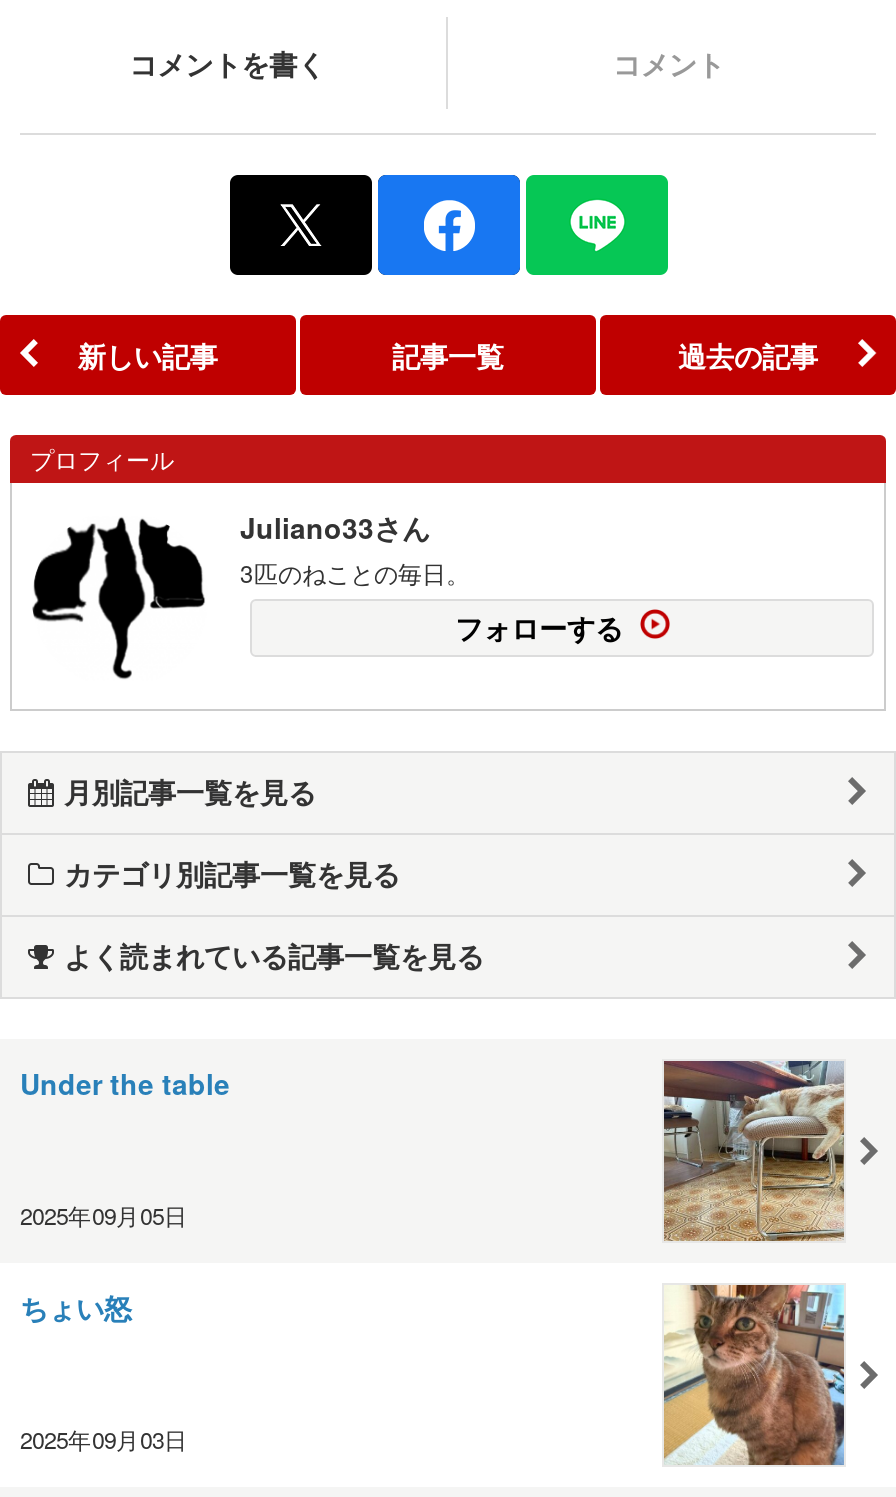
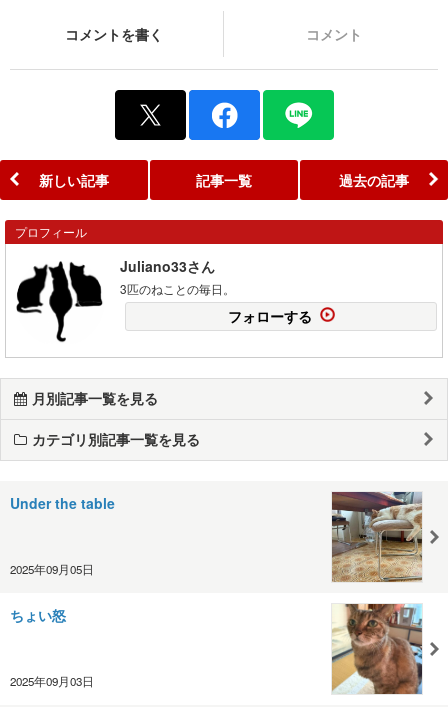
- よく読まれている記事一覧を見る
